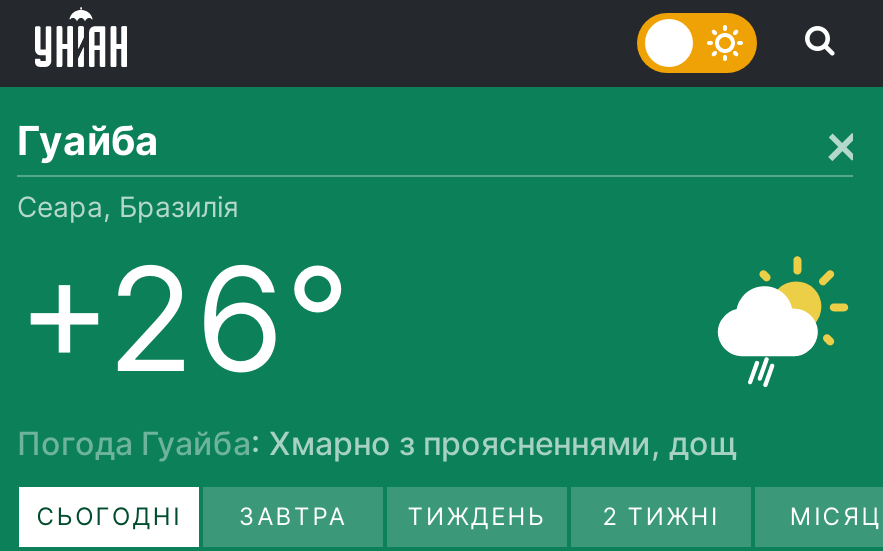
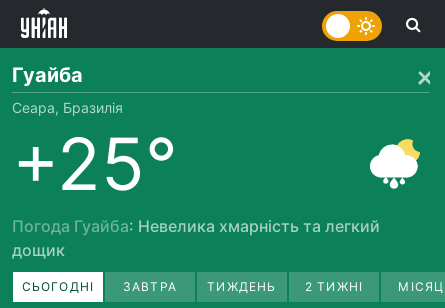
- [image]
- +26°
- Погода Гуайба: Хмарно з проясненнями, дощ
+ [image]
+ +25°
+ Погода Гуайба: Невелика хмарність та легкий
+ дощик
